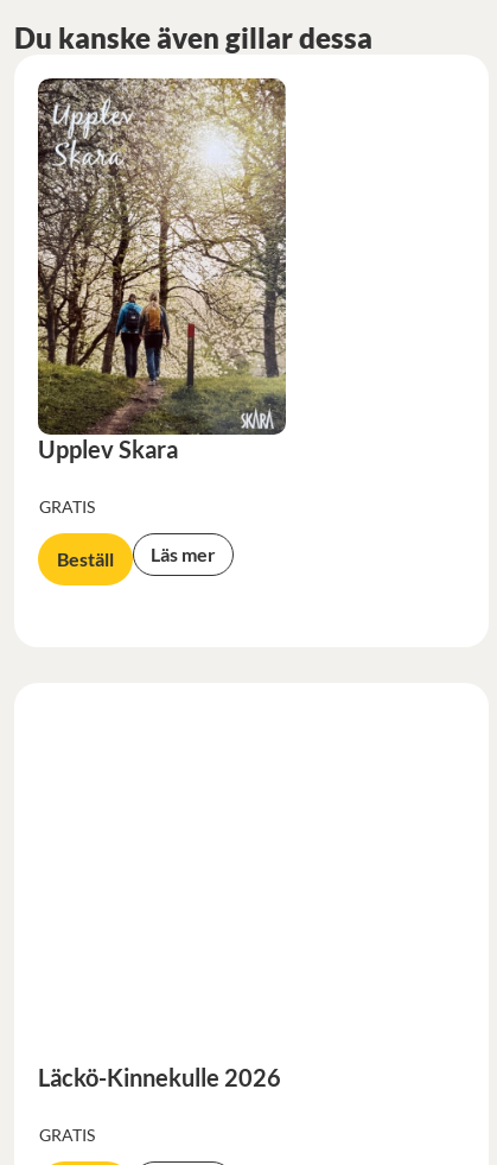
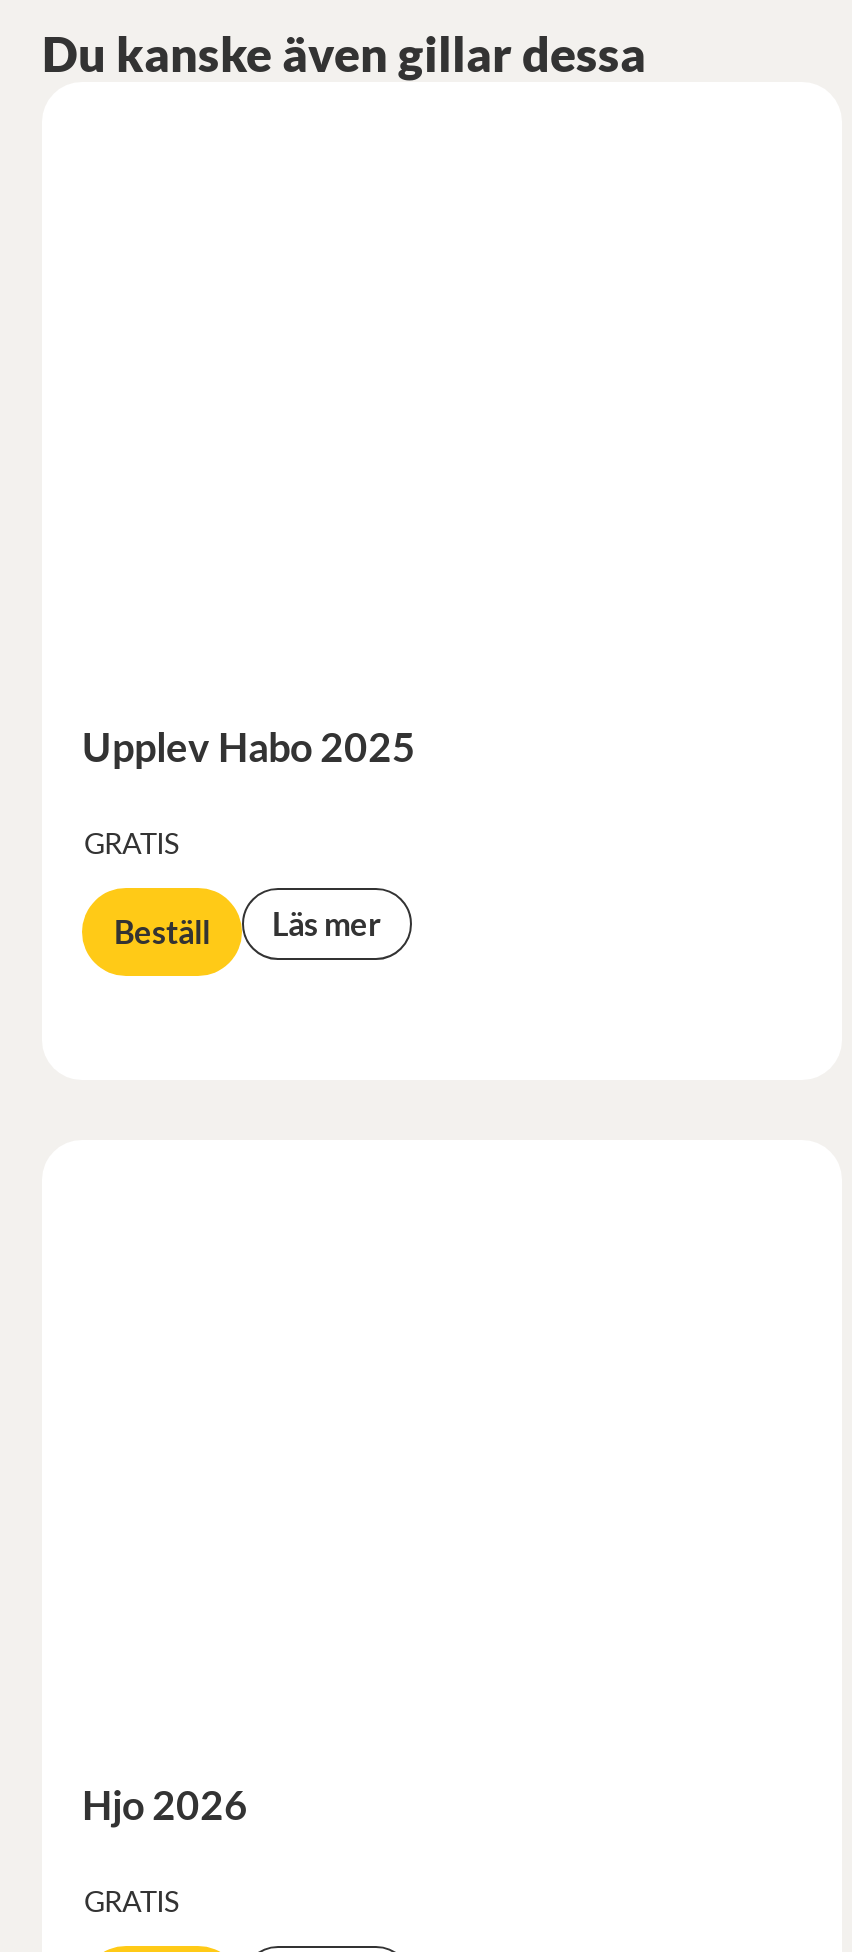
- [image]

- Upplev Skara
+ Upplev Habo 2025

- Läckö-Kinnekulle 2026
+ Hjo 2026
